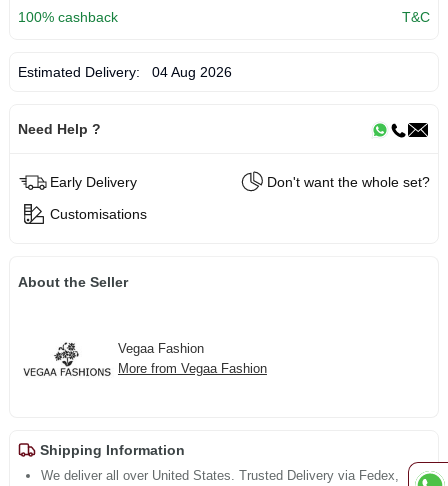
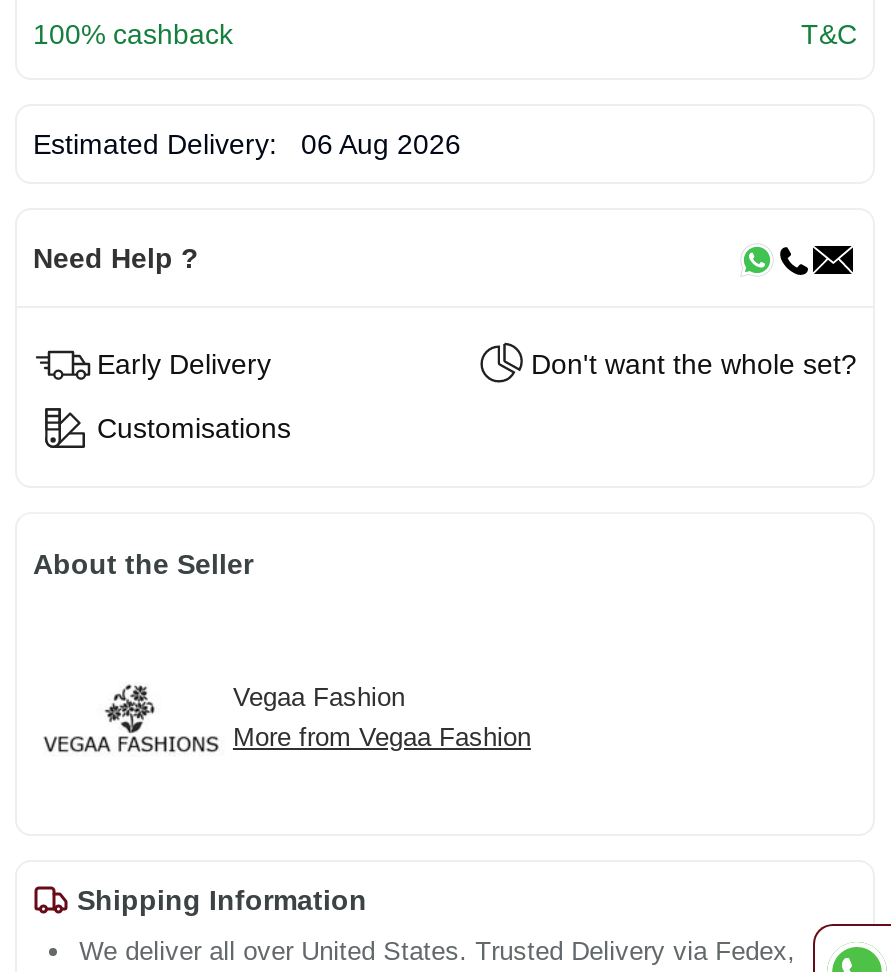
- Estimated Delivery: 04 Aug 2026
+ Estimated Delivery: 06 Aug 2026
